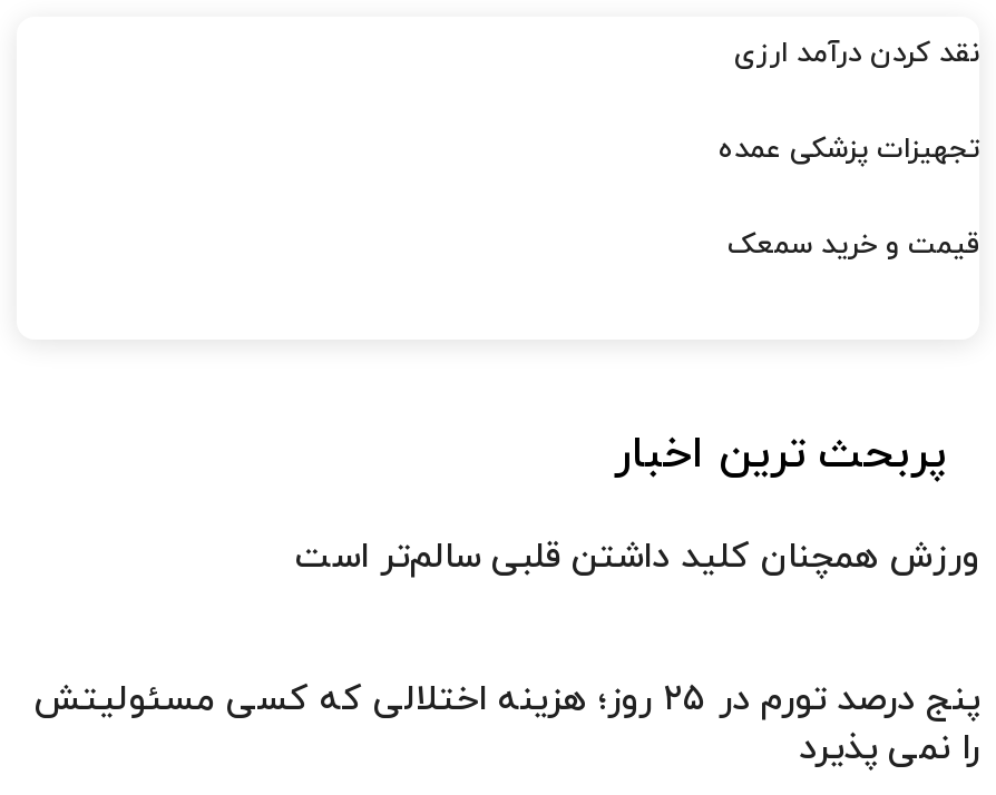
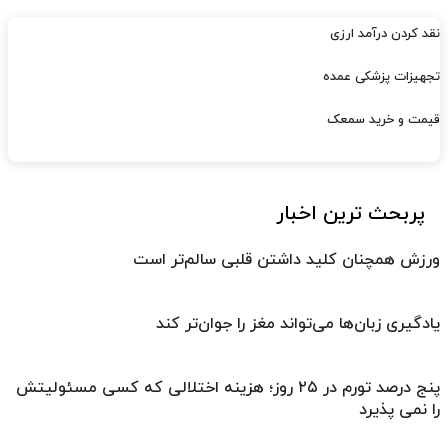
+ یادگیری زبان‌ها می‌تواند مغز را جوان‌تر کند
